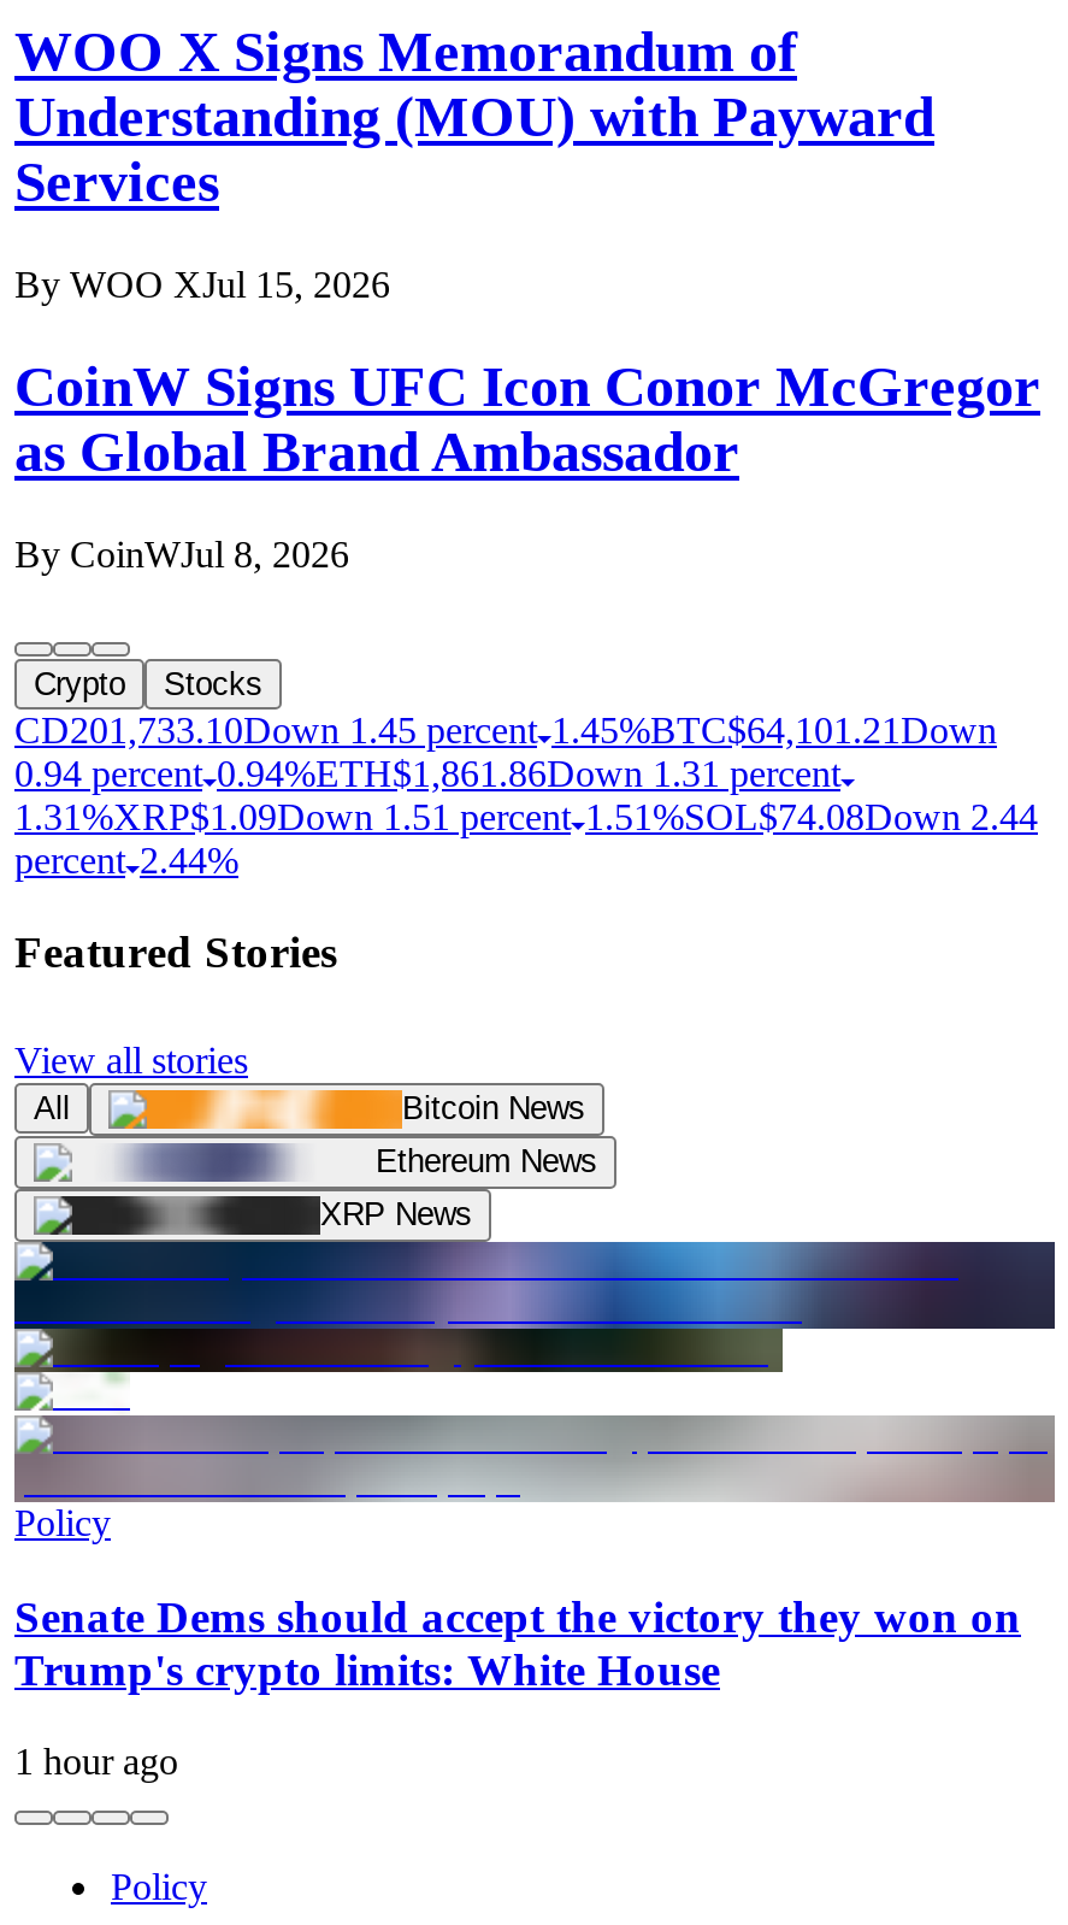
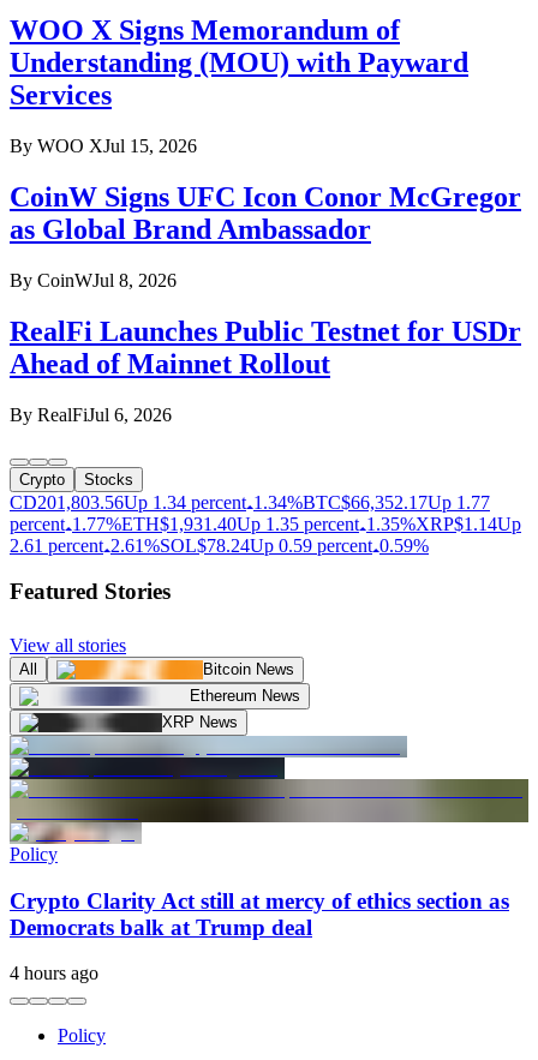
+ RealFi Launches Public Testnet for USDr
+ Ahead of Mainnet Rollout
+ By RealFiJul 6, 2026

moved down: Crypto | Stocks

- CD201,733.10Down 1.45 percent 1.45%BTC$64,101.21 Down
- 0.94 percent 0.94%ETH$1,861.86Down 1.31 percent
- 1.31%XRP$1.09Down 1.51 percent 1.51%SOL $74.08Down 2.44
- percent 2.44%
+ CD201,803.56Up 1.34 percent 1.34%BTC$66,352.17 Up 1.77
+ percent 1.77%ETH$1,931.40 Up 1.35 percent 1.35%XRP$1.14 Up
+ 2.61 percent 2.61%SOL $78.24 Up 0.59 percent 0.59%

moved down: Featured Stories | View all stories | All | Bitcoin News | Ethereum News | XRP News

- [image]
- Senate Dems should accept the victory they won on
- Trump's crypto limits: White House
+ [image]
+ Crypto Clarity Act still at mercy of ethics section as
+ Democrats balk at Trump deal

- 1 hour ago
+ 4 hours ago
